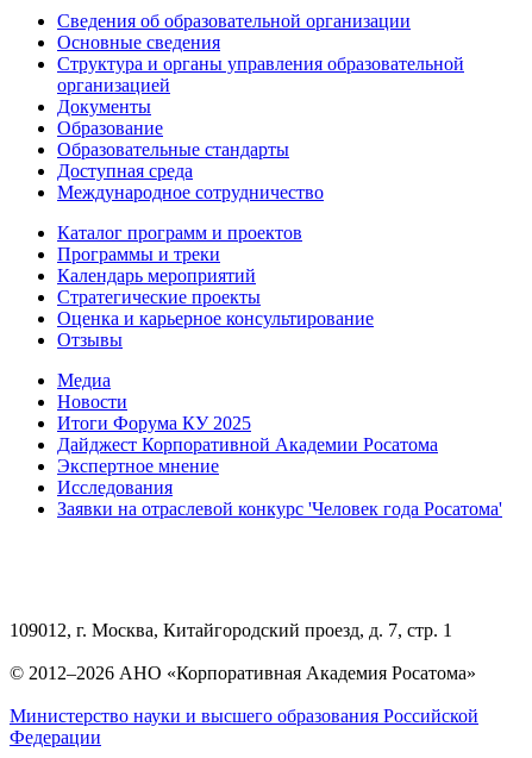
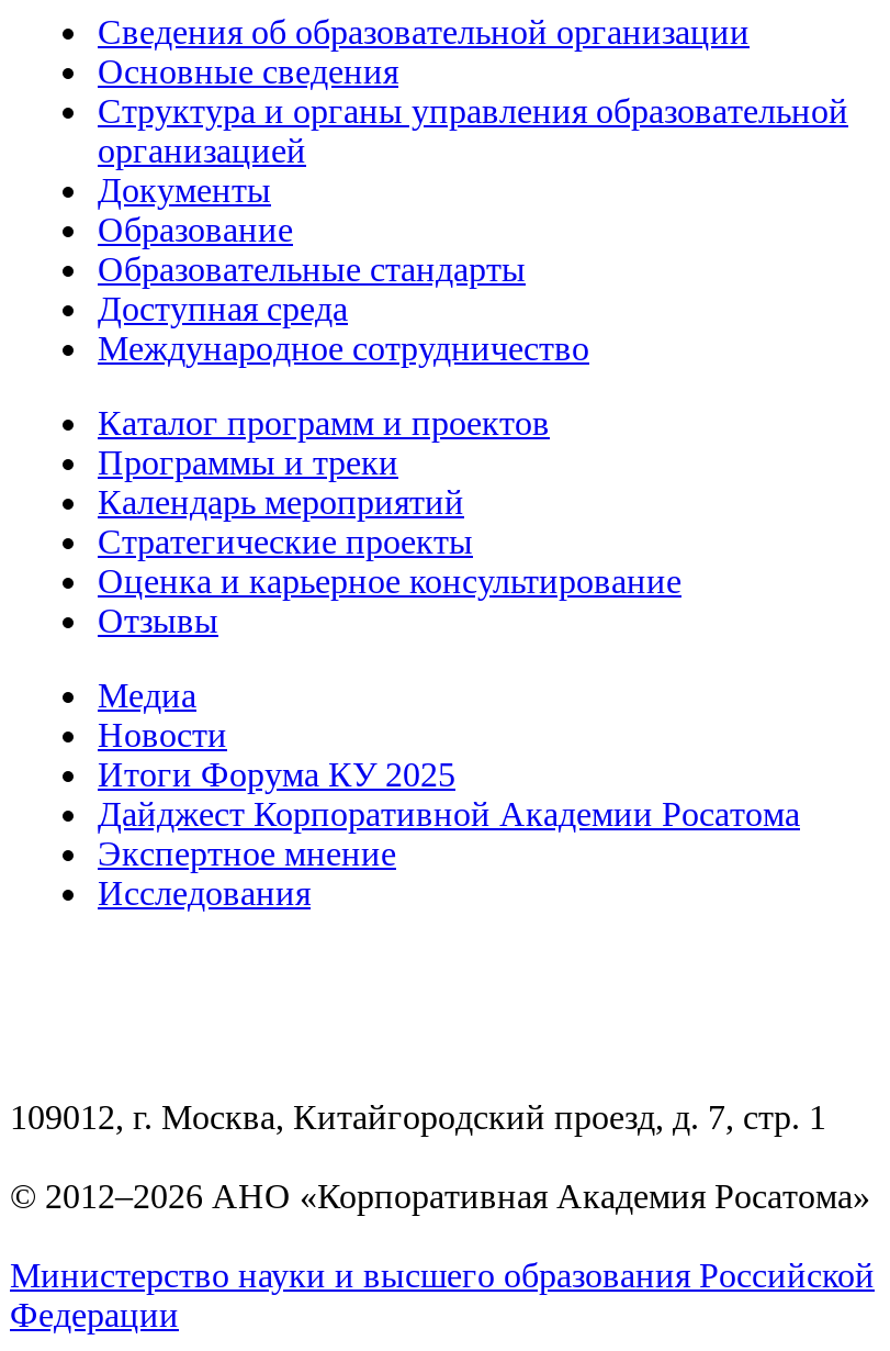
- Заявки на отраслевой конкурс 'Человек года Росатома'
